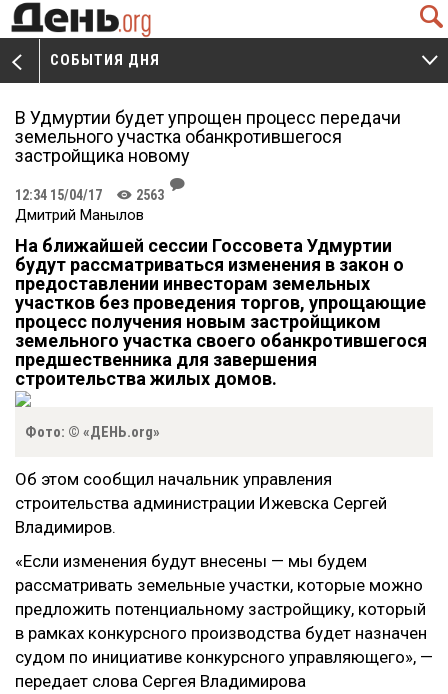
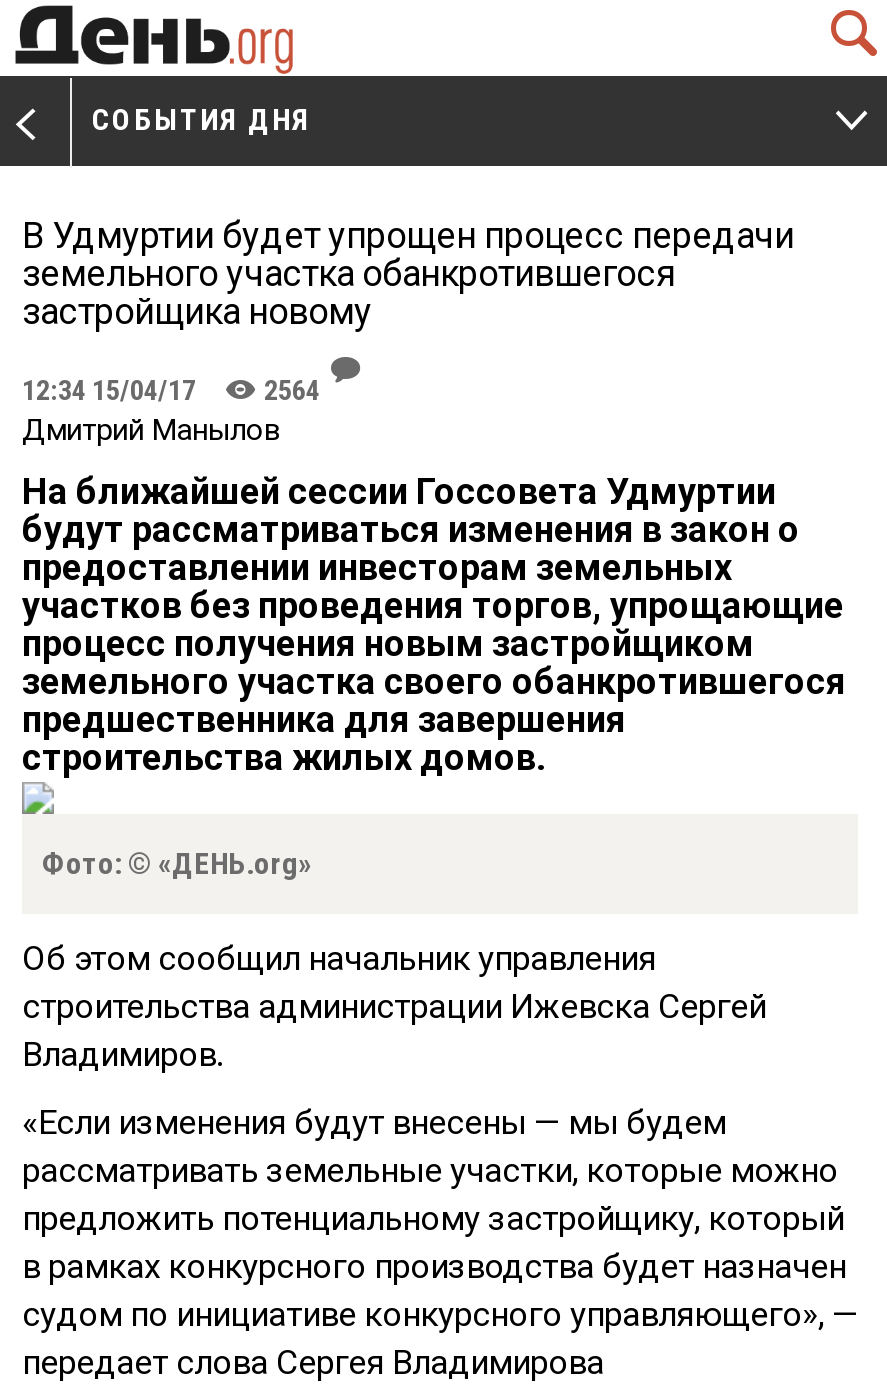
- 12:34 15/04/17 K 2563
+ 12:34 15/04/17 K 2564
